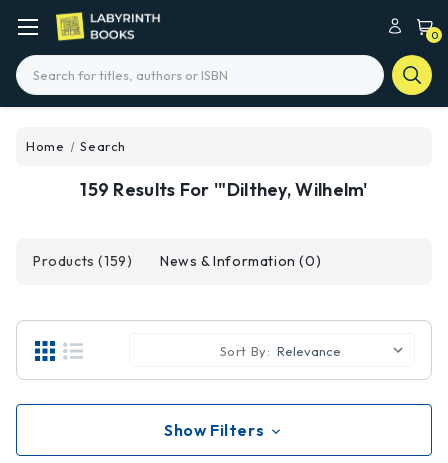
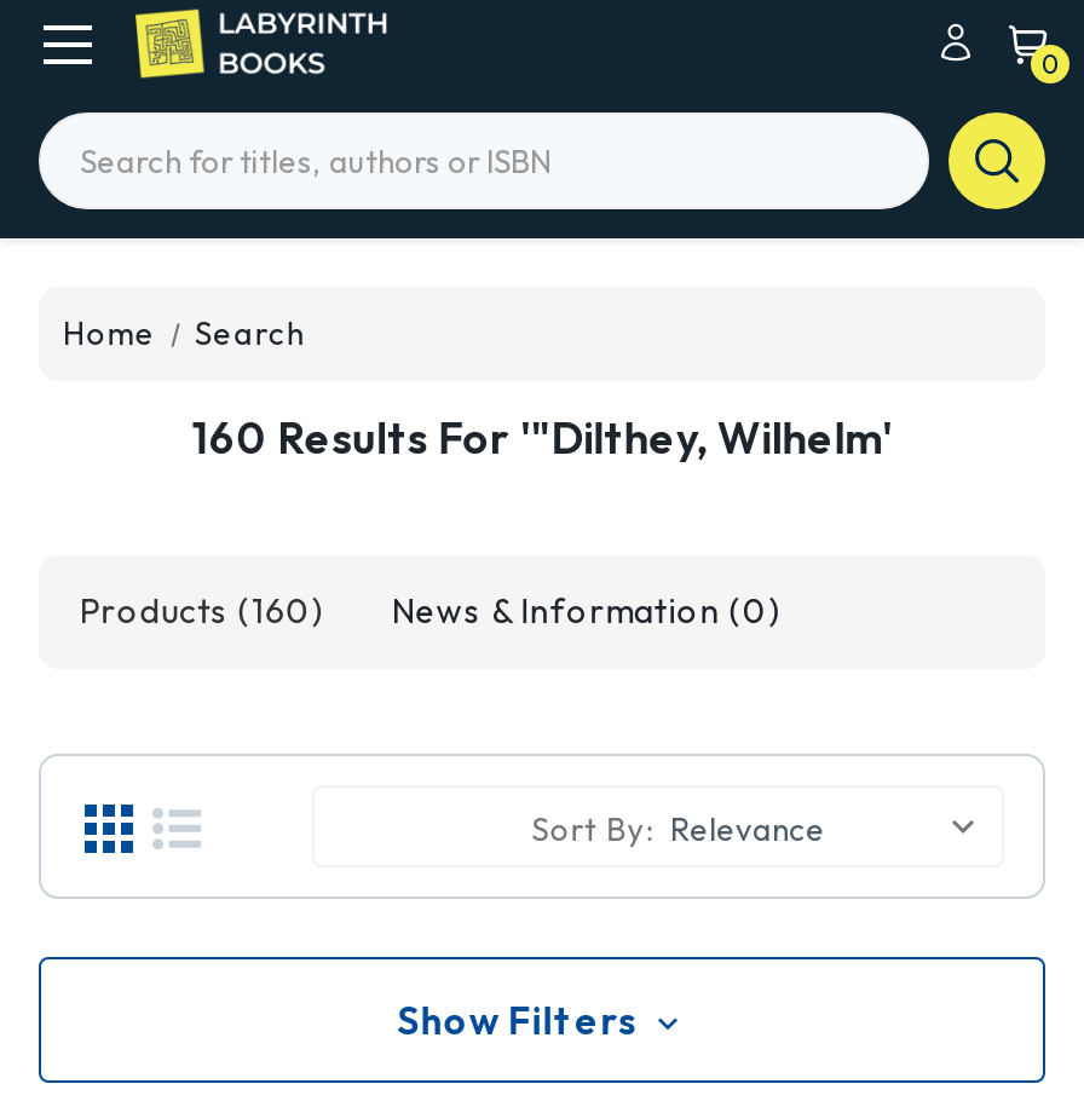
- 159 Results For '"Dilthey, Wilhelm'
+ 160 Results For '"Dilthey, Wilhelm'

- Products (159) News & Information (0)
+ Products (160) News & Information (0)
